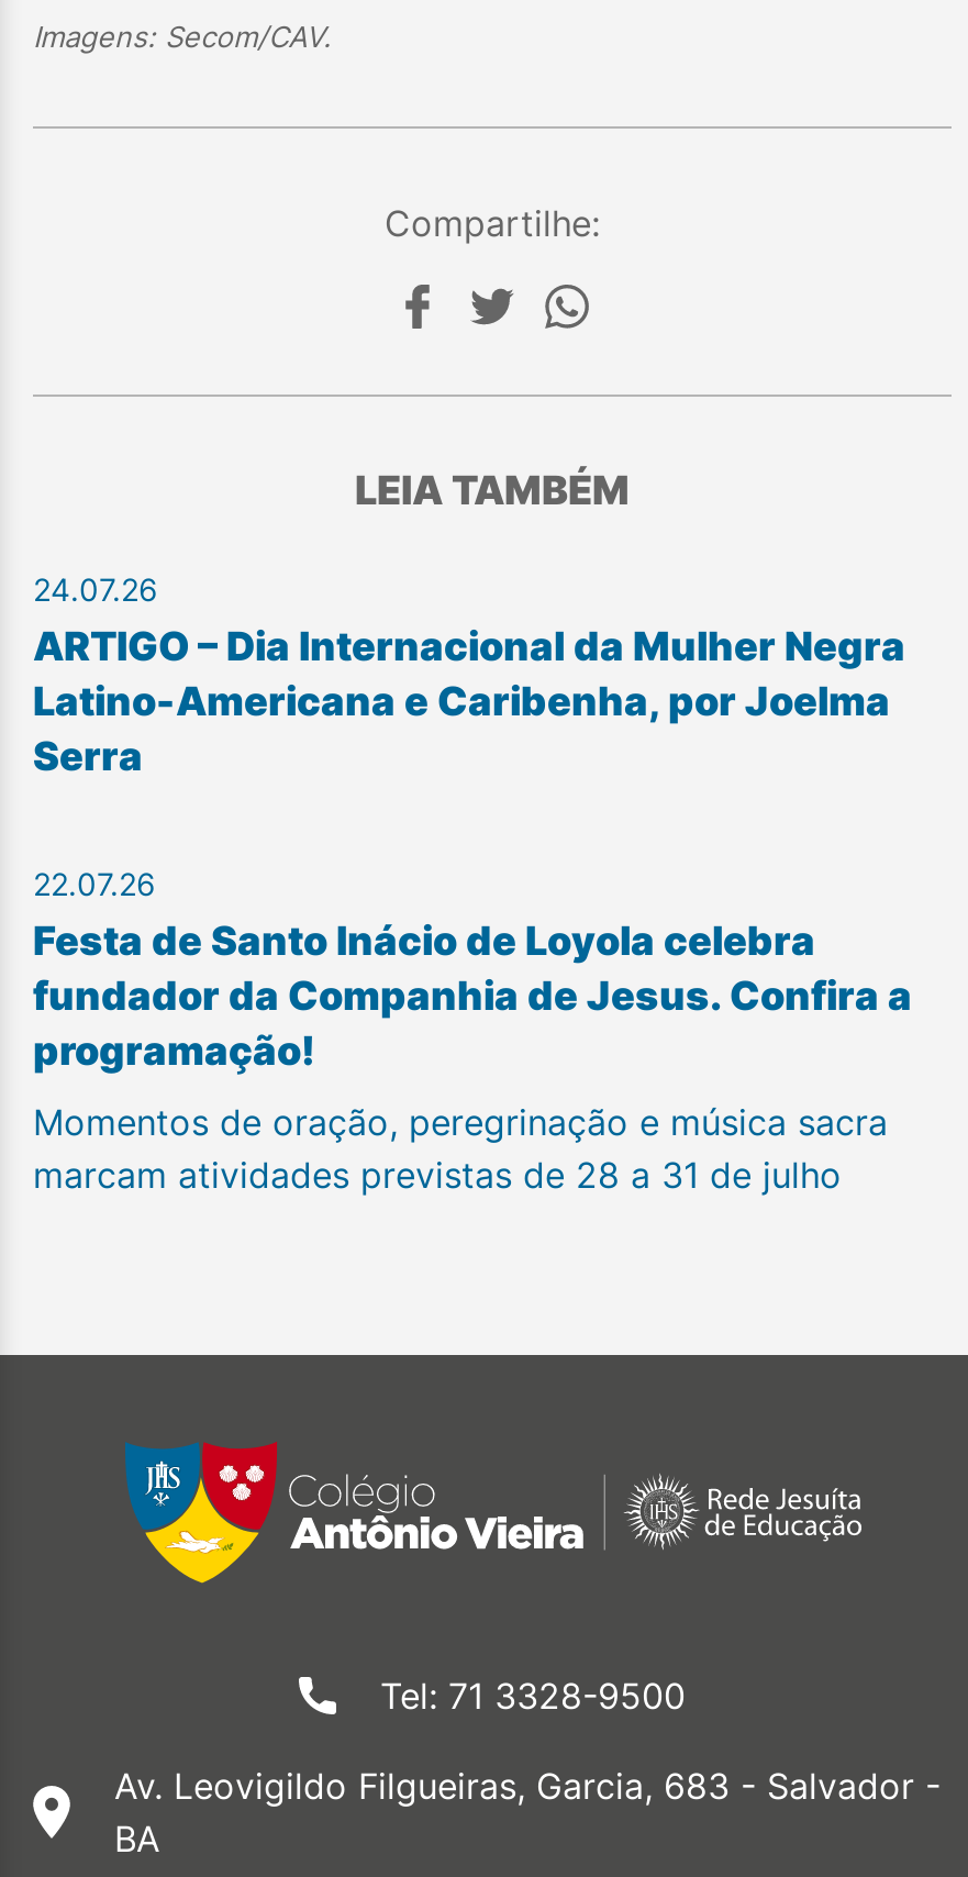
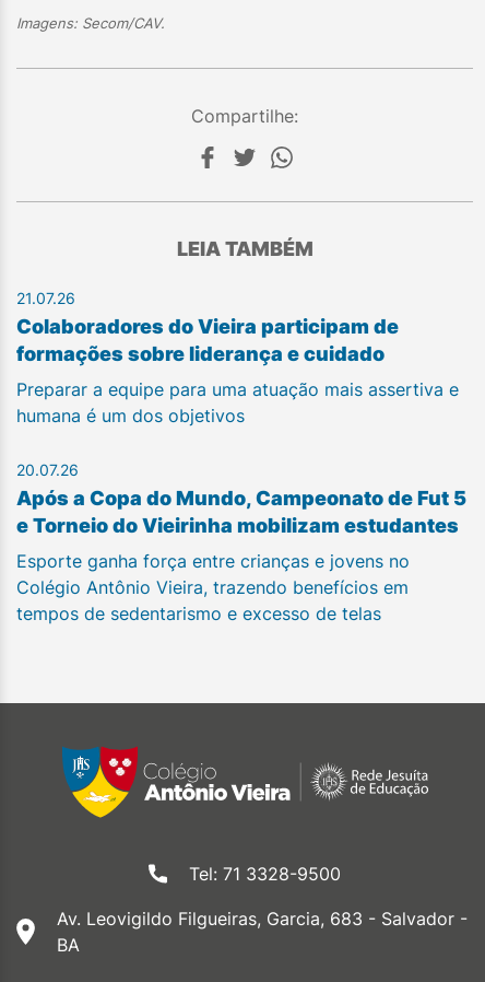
- 24.07.26
- ARTIGO – Dia Internacional da Mulher Negra
- Latino-Americana e Caribenha, por Joelma
- Serra
- 22.07.26
- Festa de Santo Inácio de Loyola celebra
- fundador da Companhia de Jesus. Confira a
- programação!
- Momentos de oração, peregrinação e música sacra
- marcam atividades previstas de 28 a 31 de julho
+ 21.07.26
+ Colaboradores do Vieira participam de
+ formações sobre liderança e cuidado
+ Preparar a equipe para uma atuação mais assertiva e
+ humana é um dos objetivos
+ 20.07.26
+ Após a Copa do Mundo, Campeonato de Fut 5
+ e Torneio do Vieirinha mobilizam estudantes
+ Esporte ganha força entre crianças e jovens no
+ Colégio Antônio Vieira, trazendo benefícios em
+ tempos de sedentarismo e excesso de telas
